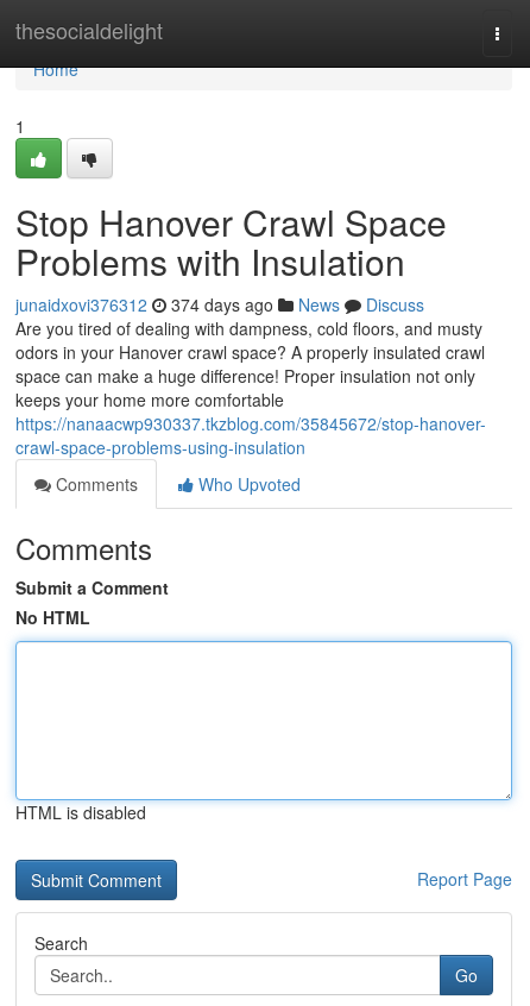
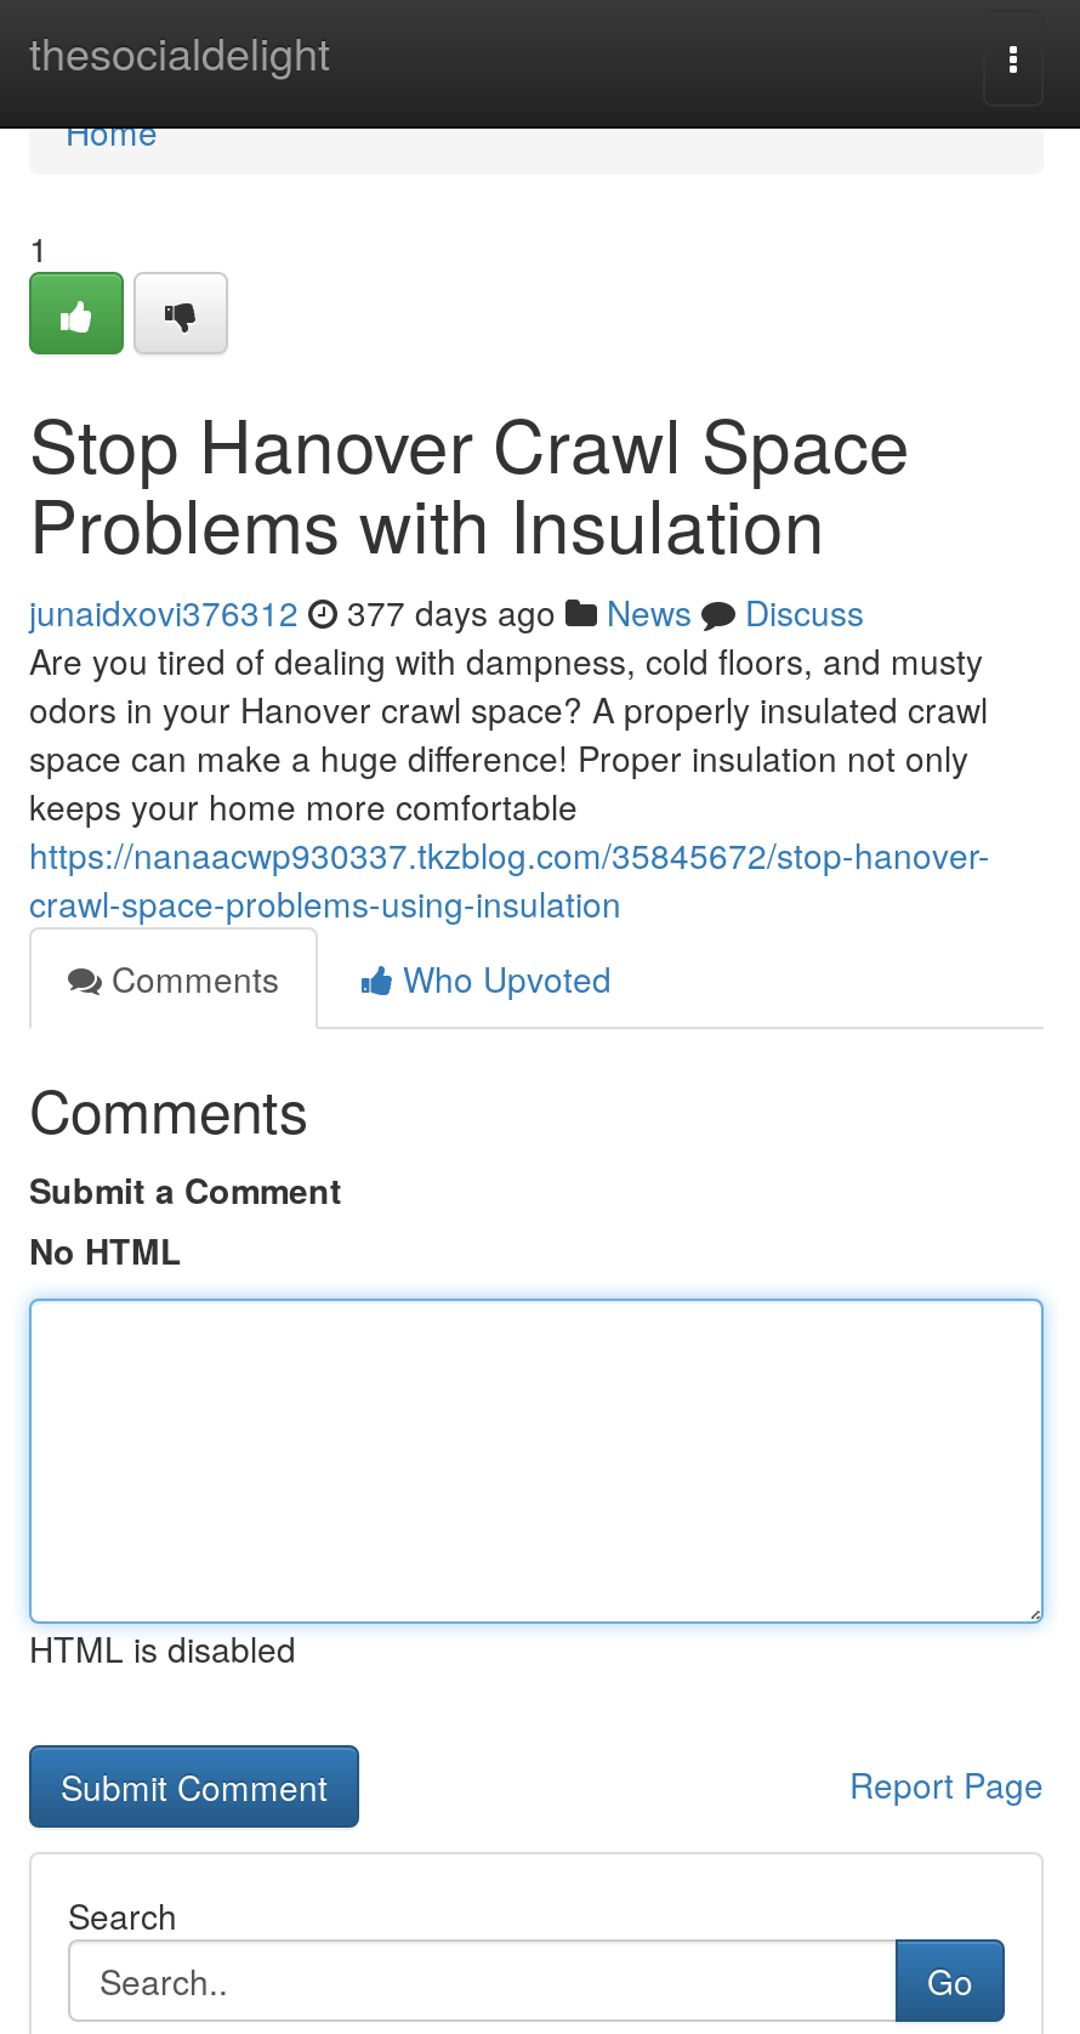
- junaidxovi376312 374 days ago News Discuss
+ junaidxovi376312 377 days ago News Discuss
